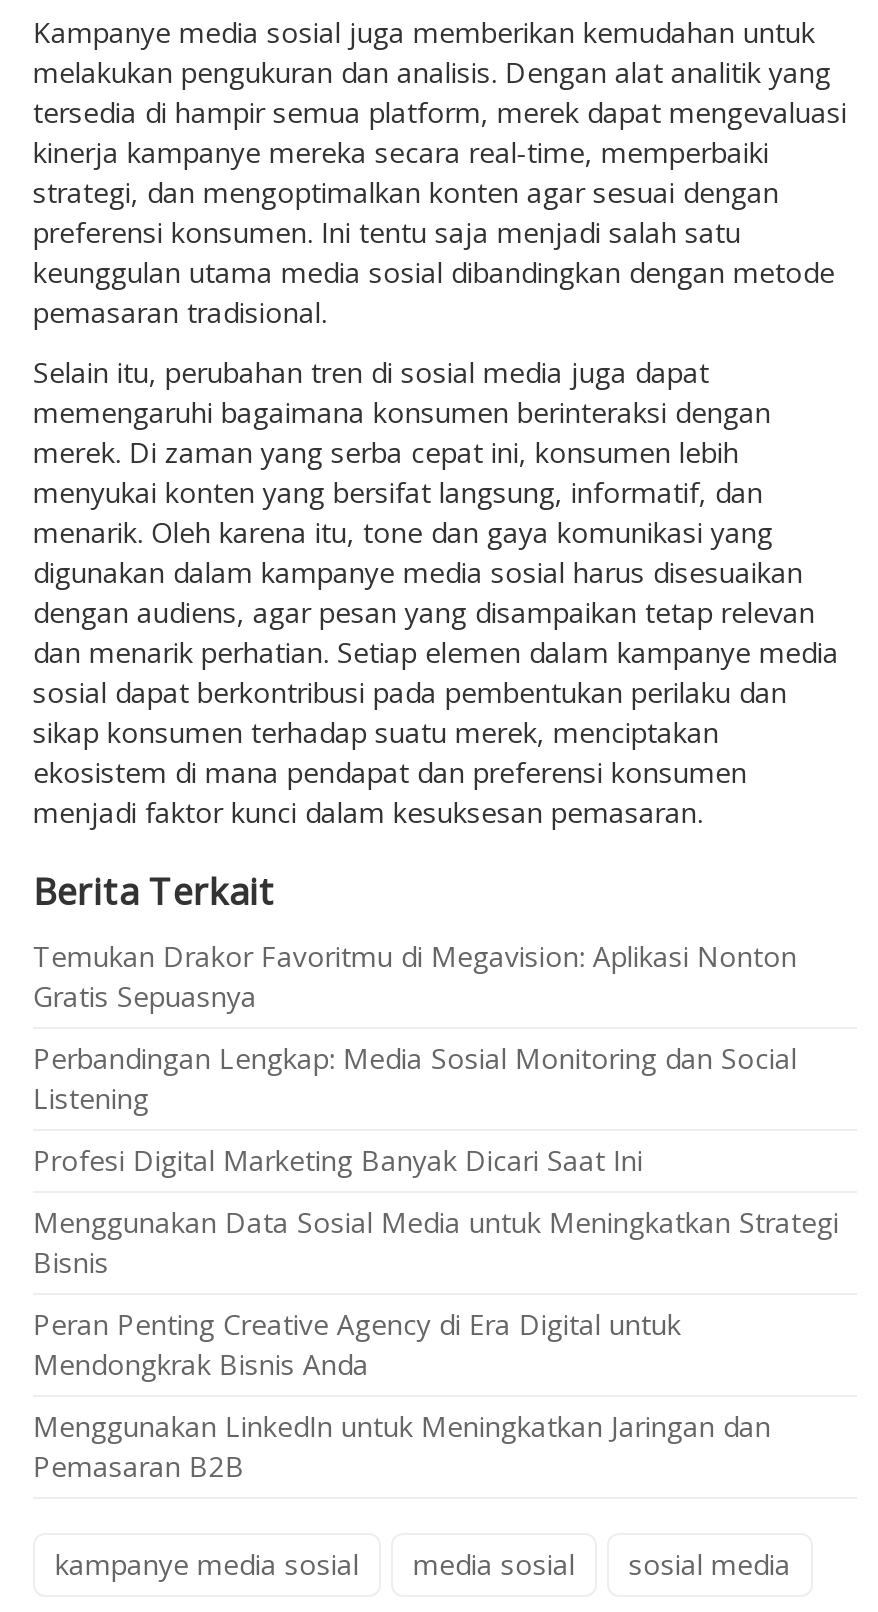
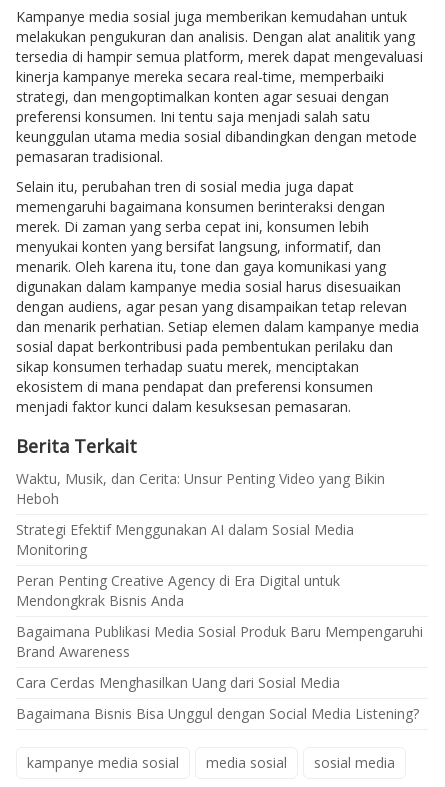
- Temukan Drakor Favoritmu di Megavision: Aplikasi Nonton
- Gratis Sepuasnya
- Perbandingan Lengkap: Media Sosial Monitoring dan Social
- Listening
- Profesi Digital Marketing Banyak Dicari Saat Ini
- Menggunakan Data Sosial Media untuk Meningkatkan Strategi
- Bisnis
+ Waktu, Musik, dan Cerita: Unsur Penting Video yang Bikin
+ Heboh
+ Strategi Efektif Menggunakan AI dalam Sosial Media
+ Monitoring

moved up: Peran Penting Creative Agency di Era Digital untuk | Mendongkrak Bisnis Anda

- Menggunakan LinkedIn untuk Meningkatkan Jaringan dan
- Pemasaran B2B
+ Bagaimana Publikasi Media Sosial Produk Baru Mempengaruhi
+ Brand Awareness
+ Cara Cerdas Menghasilkan Uang dari Sosial Media
+ Bagaimana Bisnis Bisa Unggul dengan Social Media Listening?
